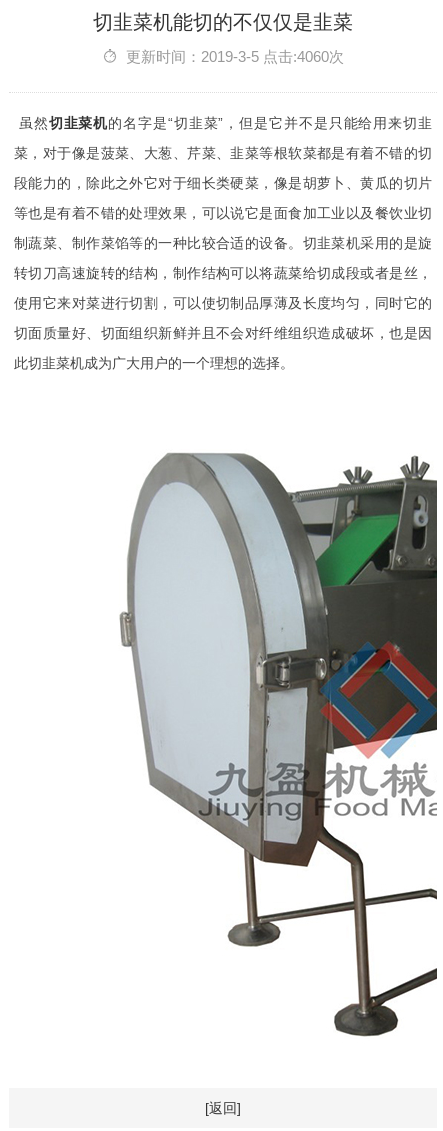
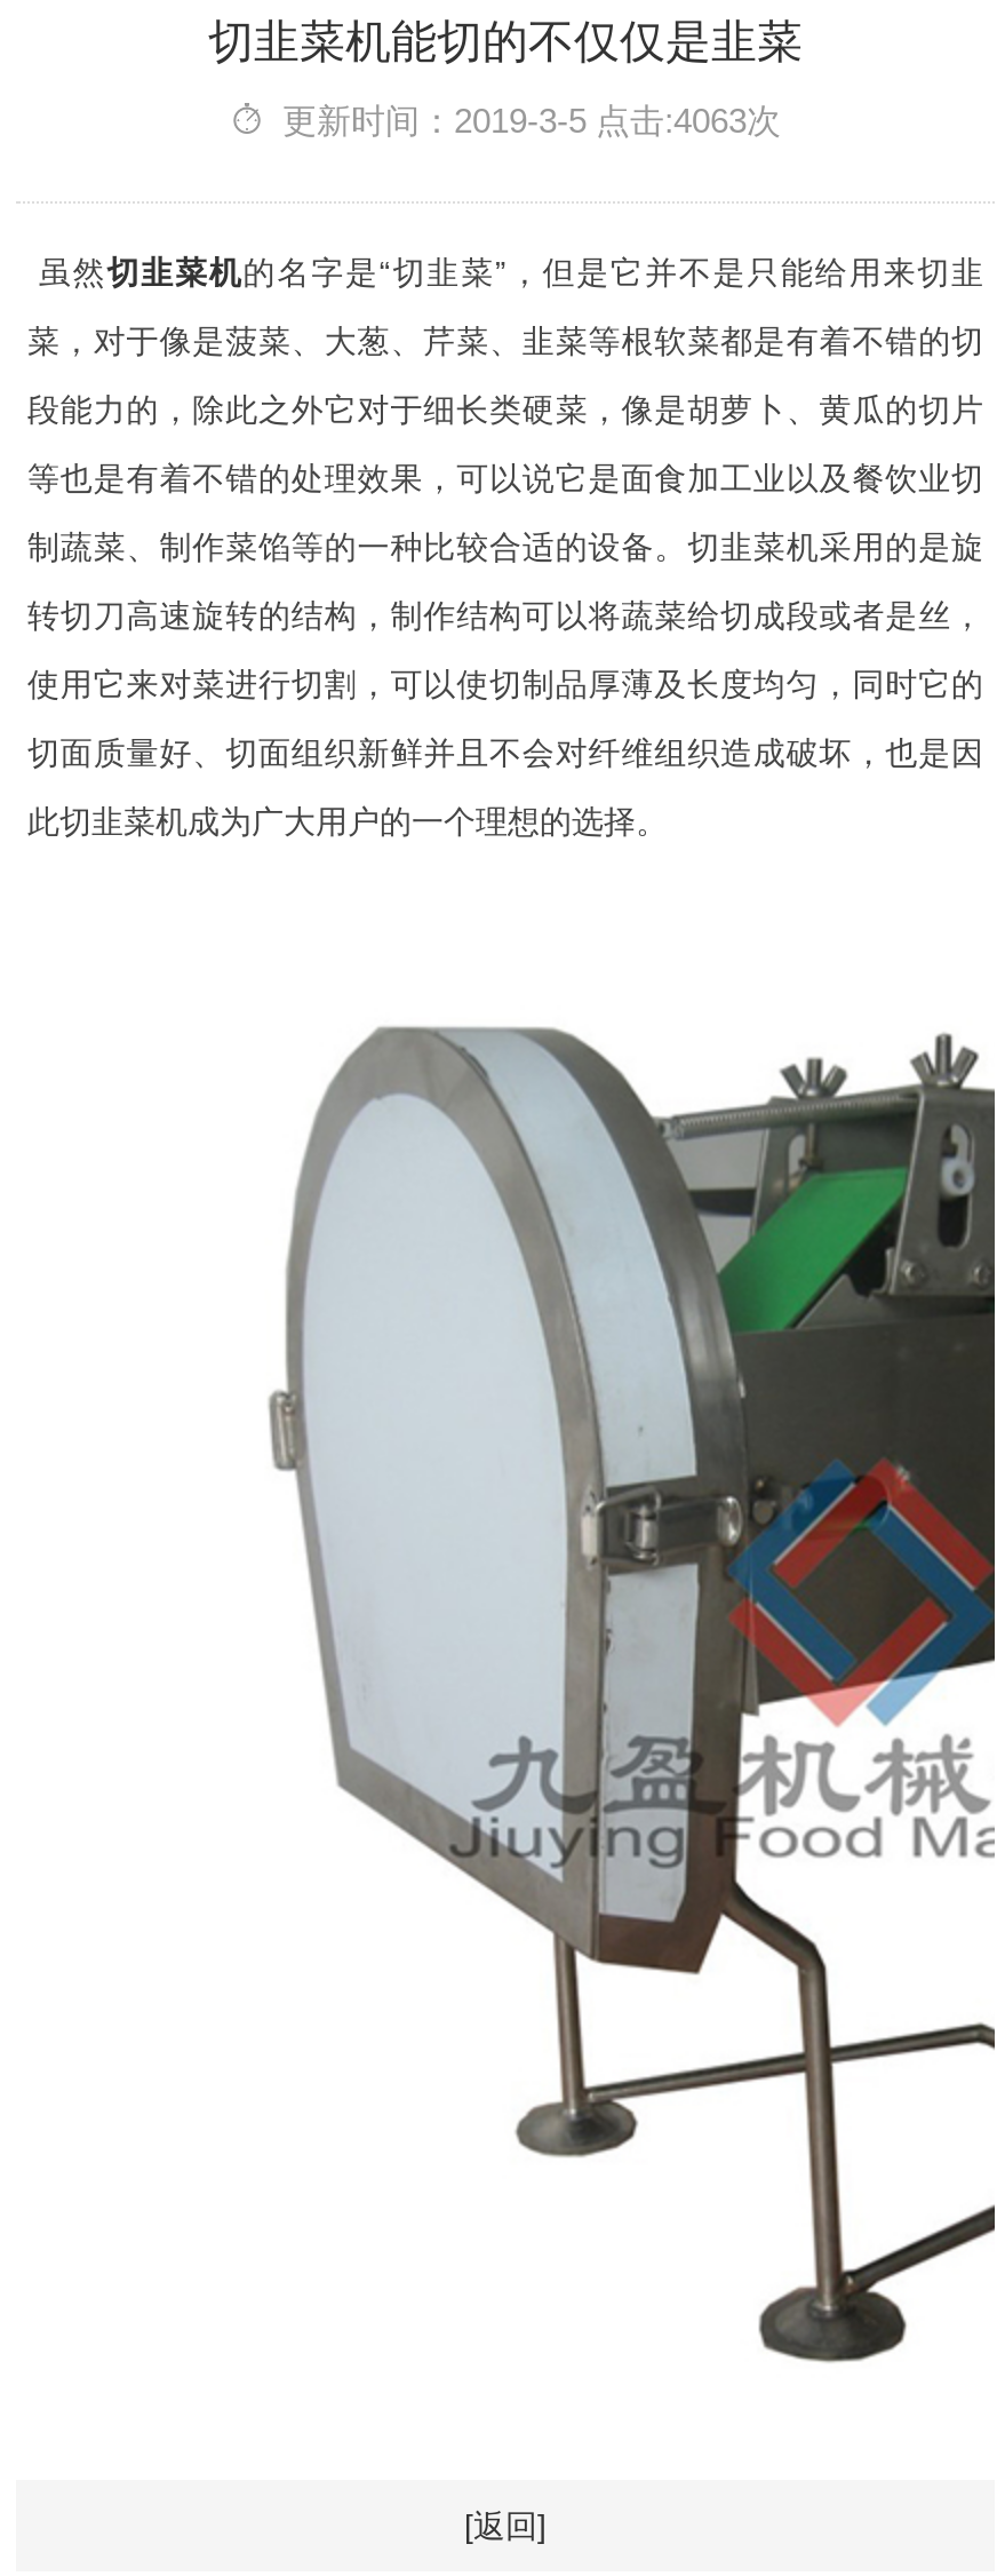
- 更新时间：2019-3-5 点击:4060次
+ 更新时间：2019-3-5 点击:4063次
